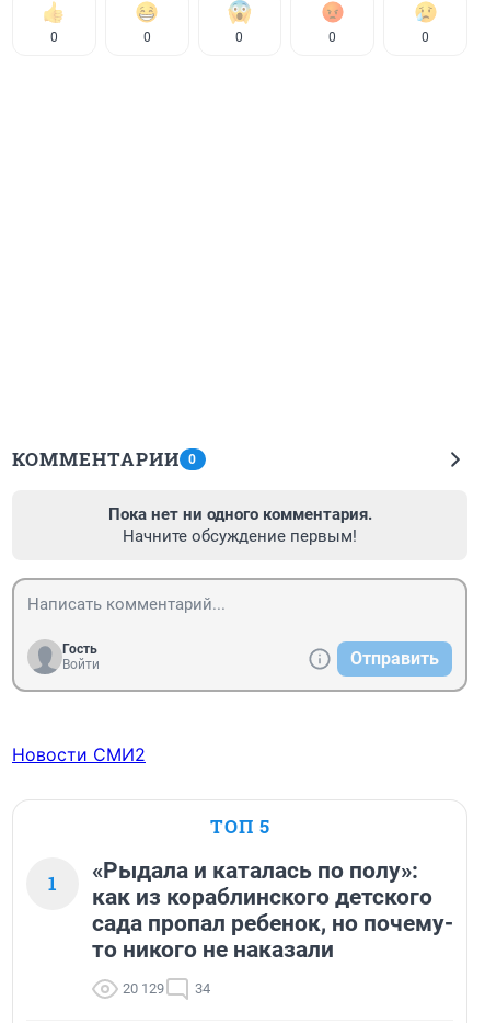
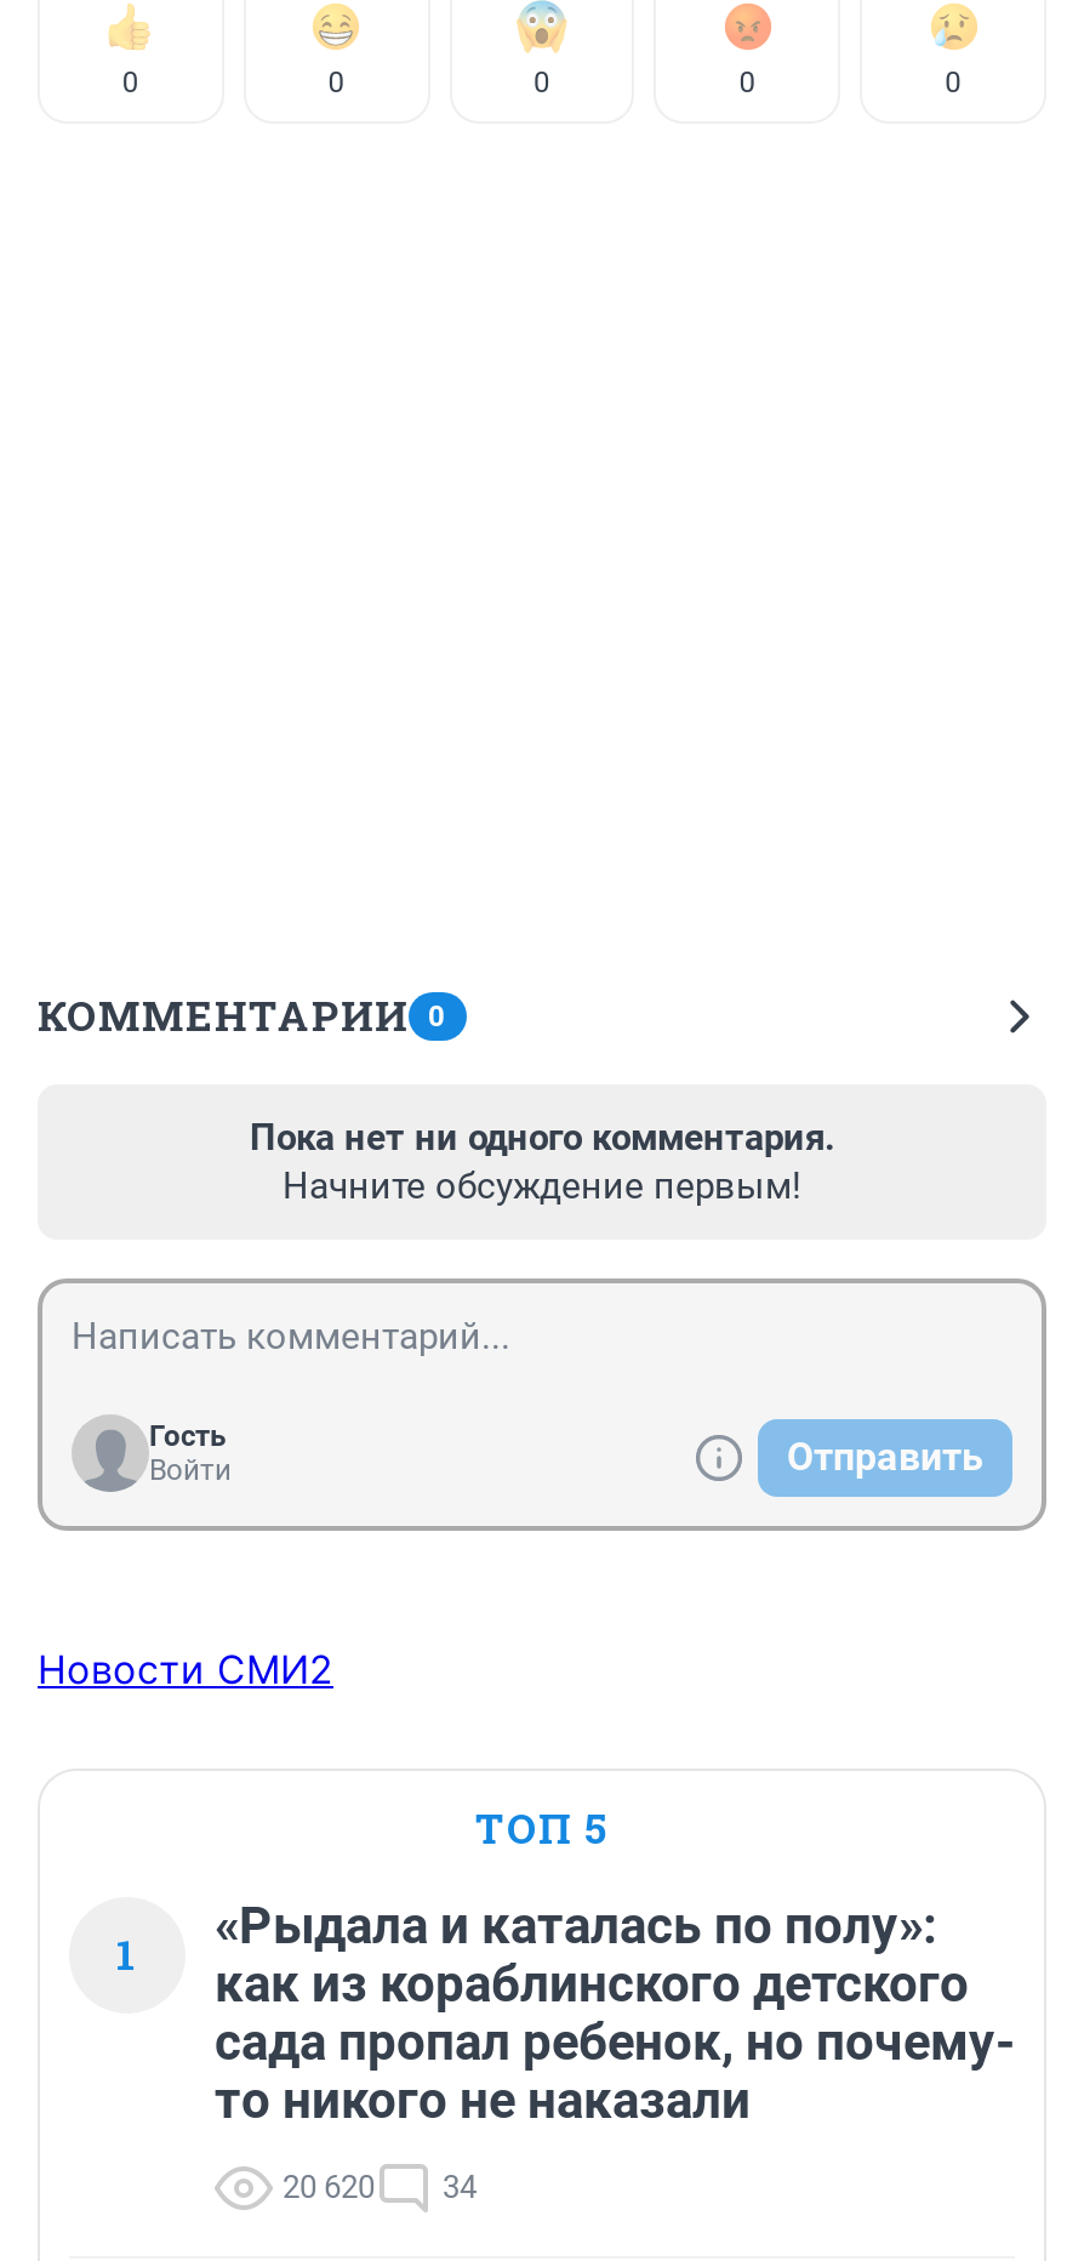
- 20 129 34
+ 20 620 34
